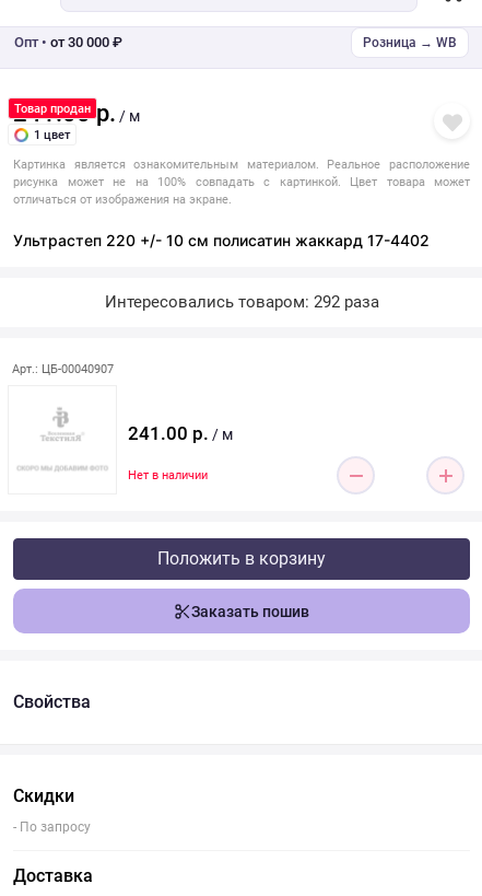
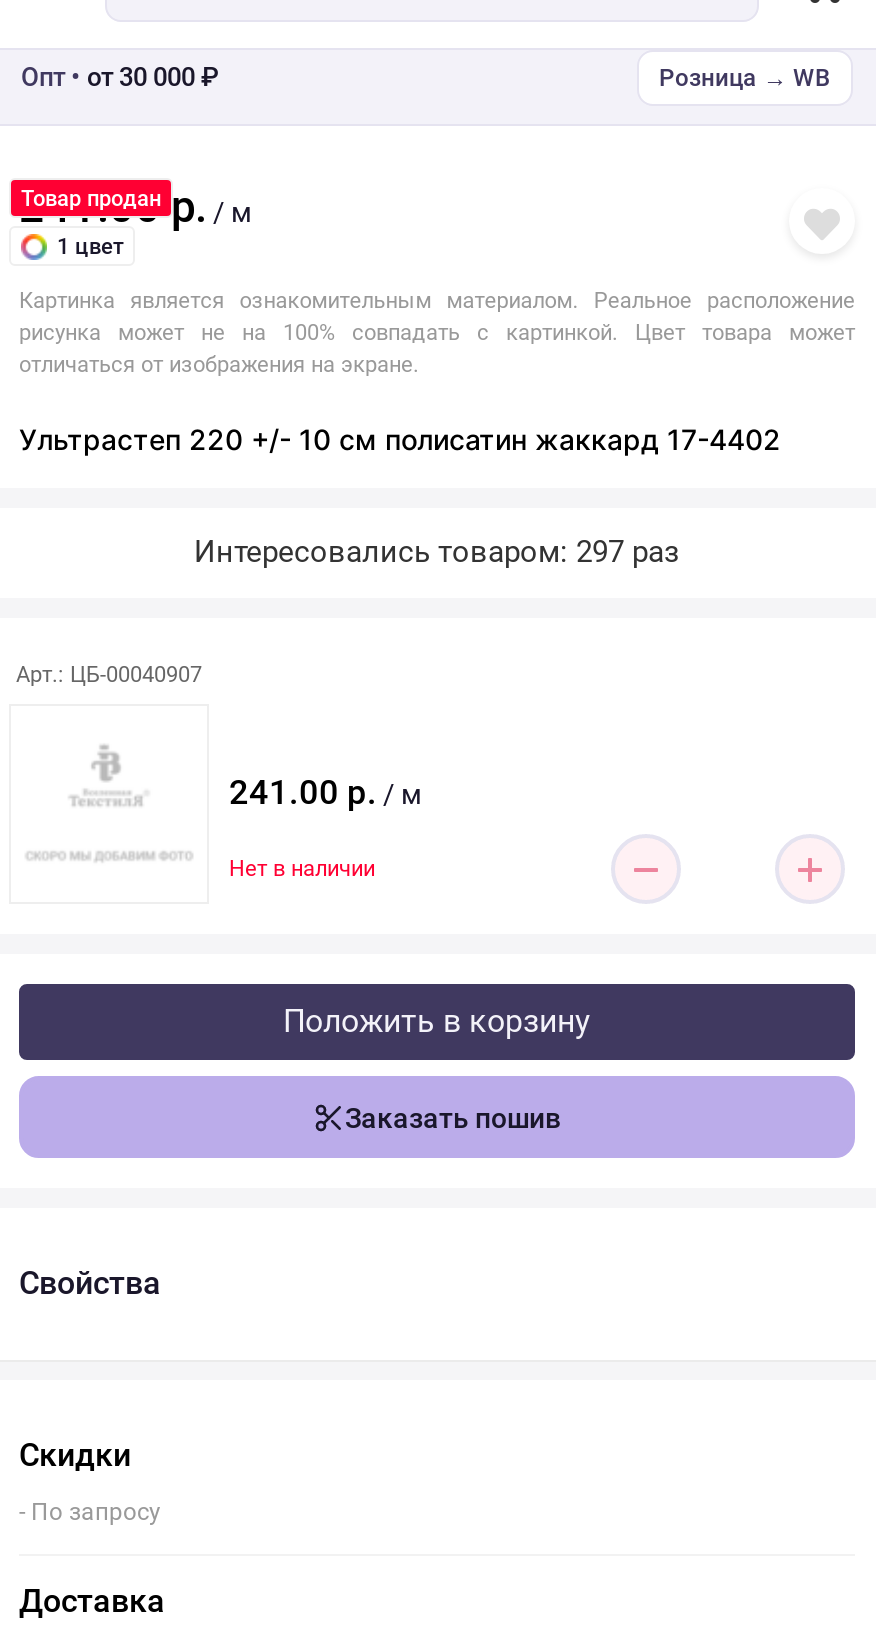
- Интересовались товаром: 292 раза
+ Интересовались товаром: 297 раз
